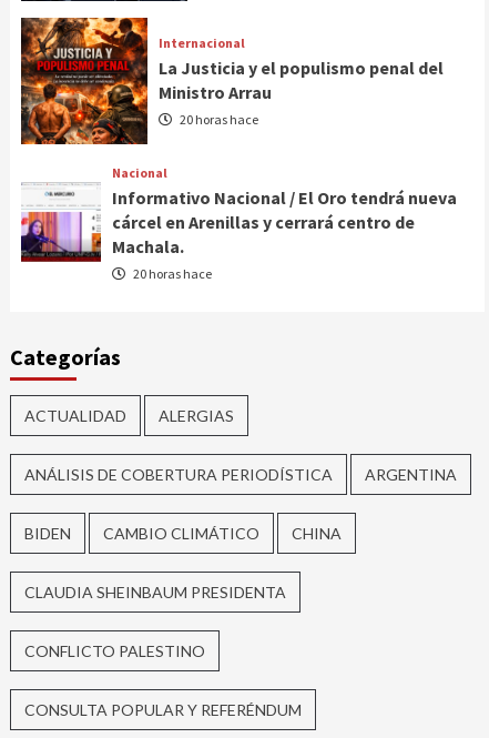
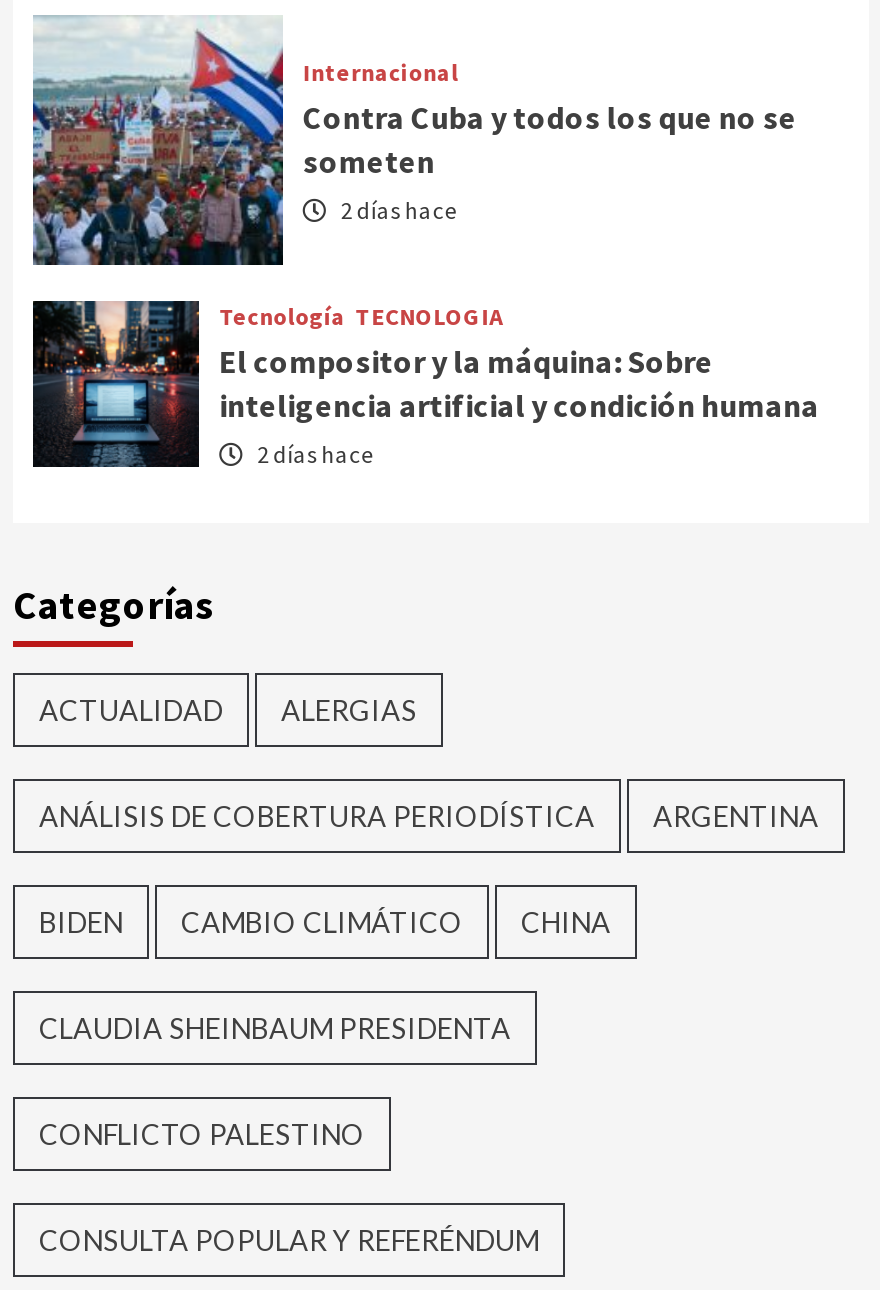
- [image]
- La Justicia y el populismo penal del
- Ministro Arrau
- 20 horas hace
+ [image]
+ Contra Cuba y todos los que no se
+ someten
+ 2 días hace

- [image]
- Nacional
- Informativo Nacional / El Oro tendrá nueva
- cárcel en Arenillas y cerrará centro de
- Machala.
- 20 horas hace
+ [image]
+ Tecnología TECNOLOGIA
+ El compositor y la máquina: Sobre
+ inteligencia artificial y condición humana
+ 2 días hace
